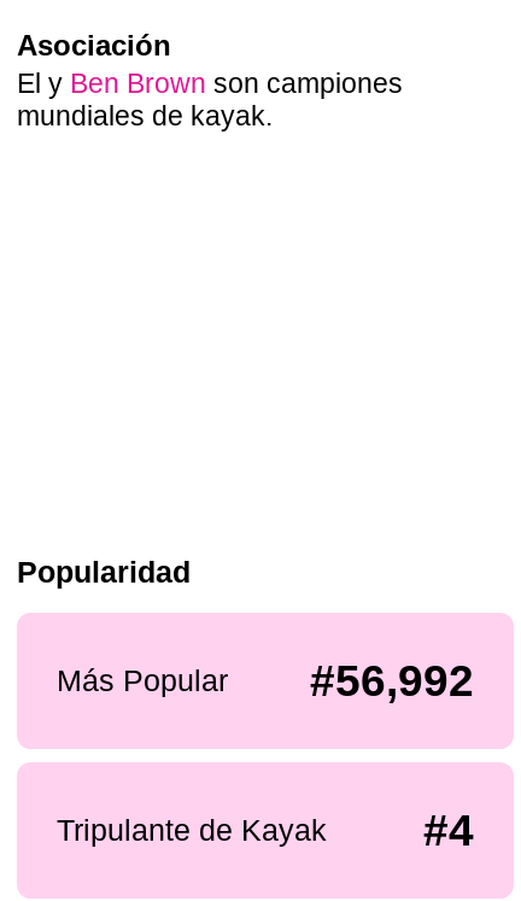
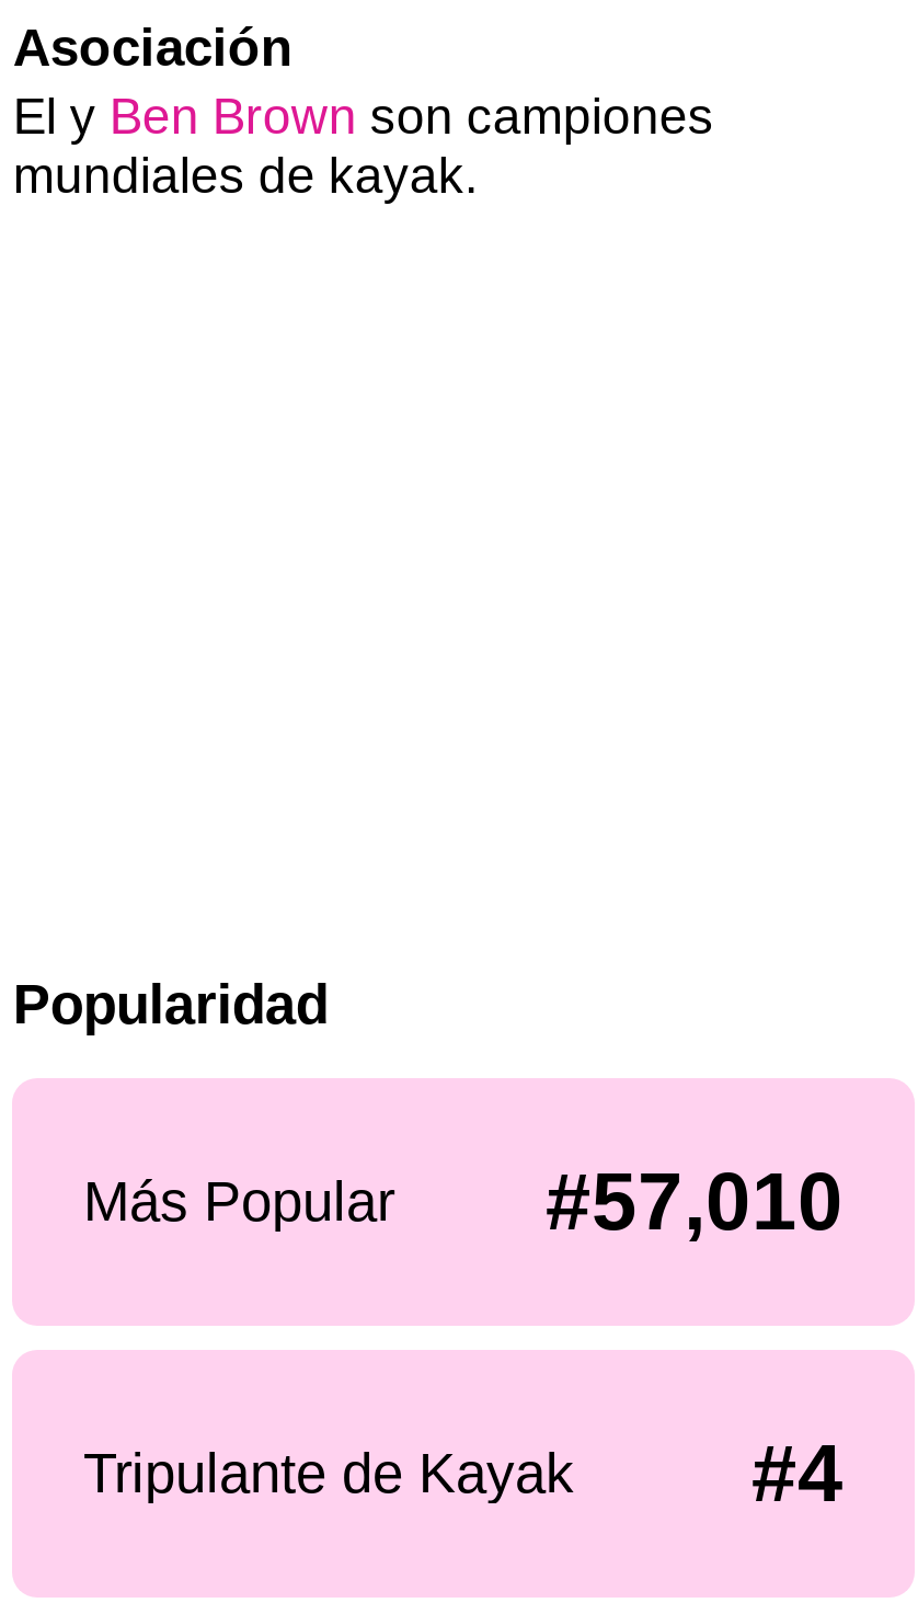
- #56,992
+ #57,010
